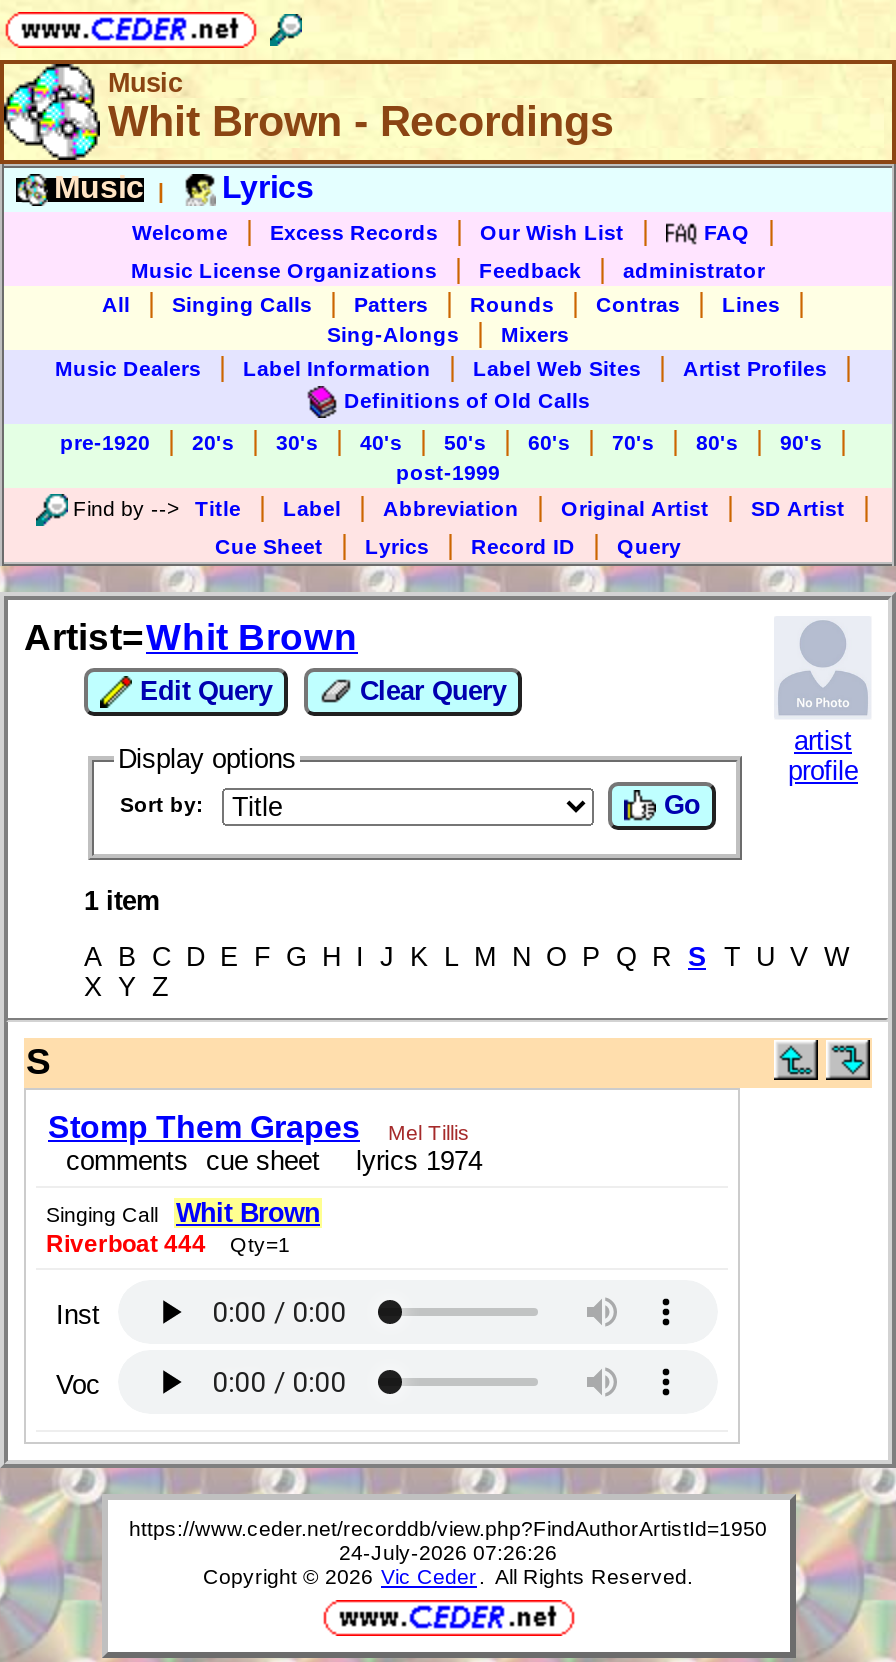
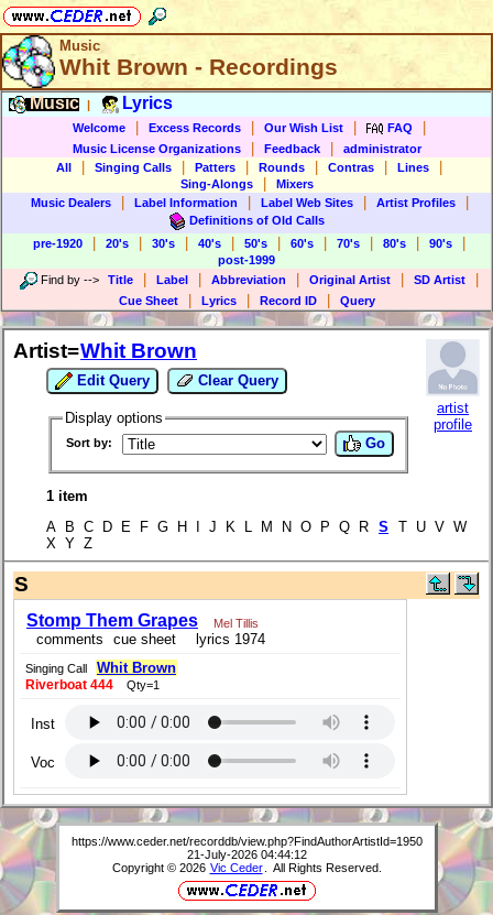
- 24-July-2026 07:26:26
+ 21-July-2026 04:44:12
